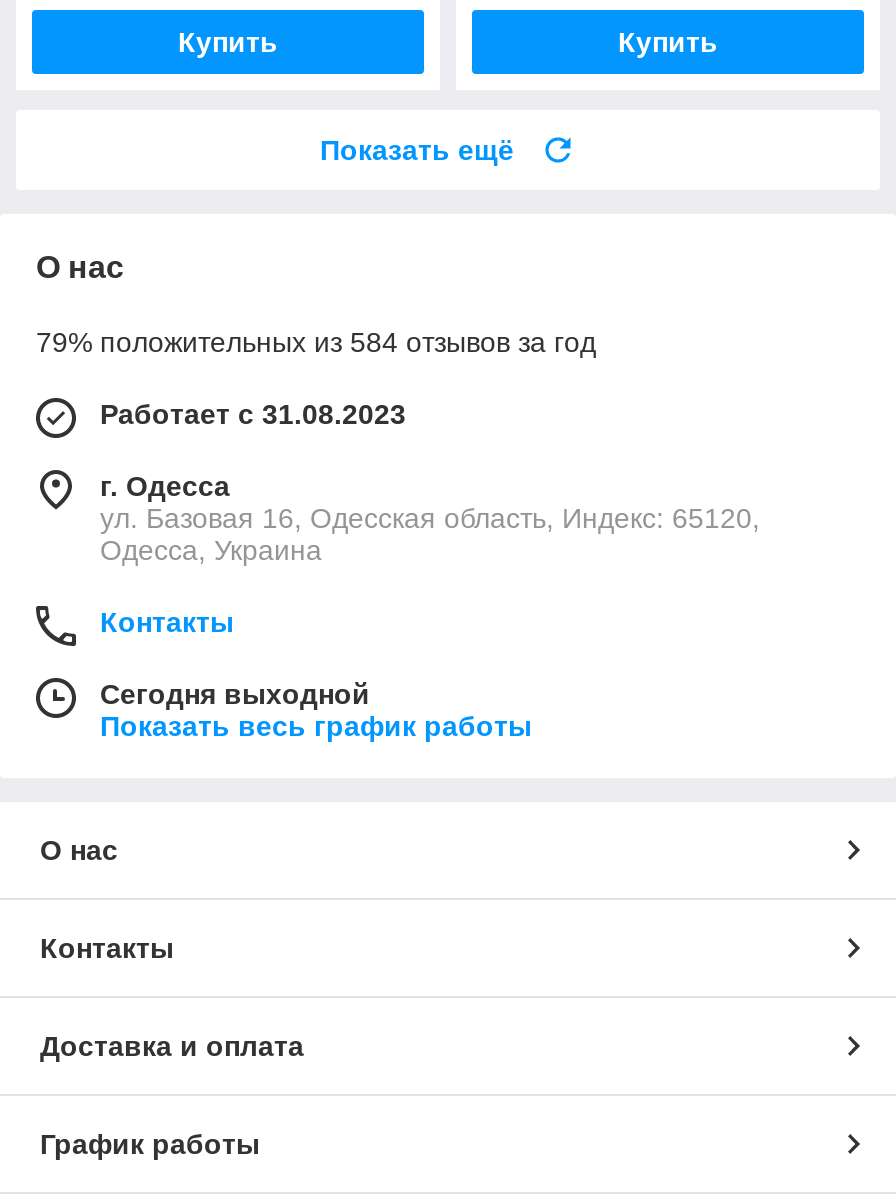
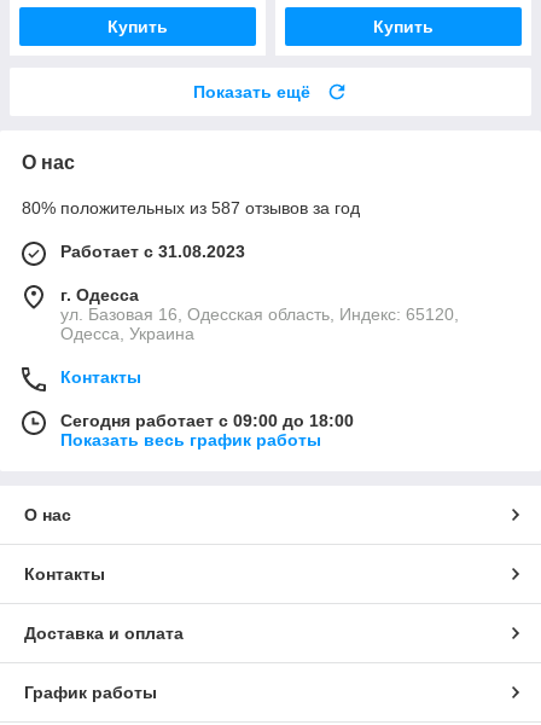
- 79% положительных из 584 отзывов за год
+ 80% положительных из 587 отзывов за год

- Сегодня выходной
+ Сегодня работает с 09:00 до 18:00
